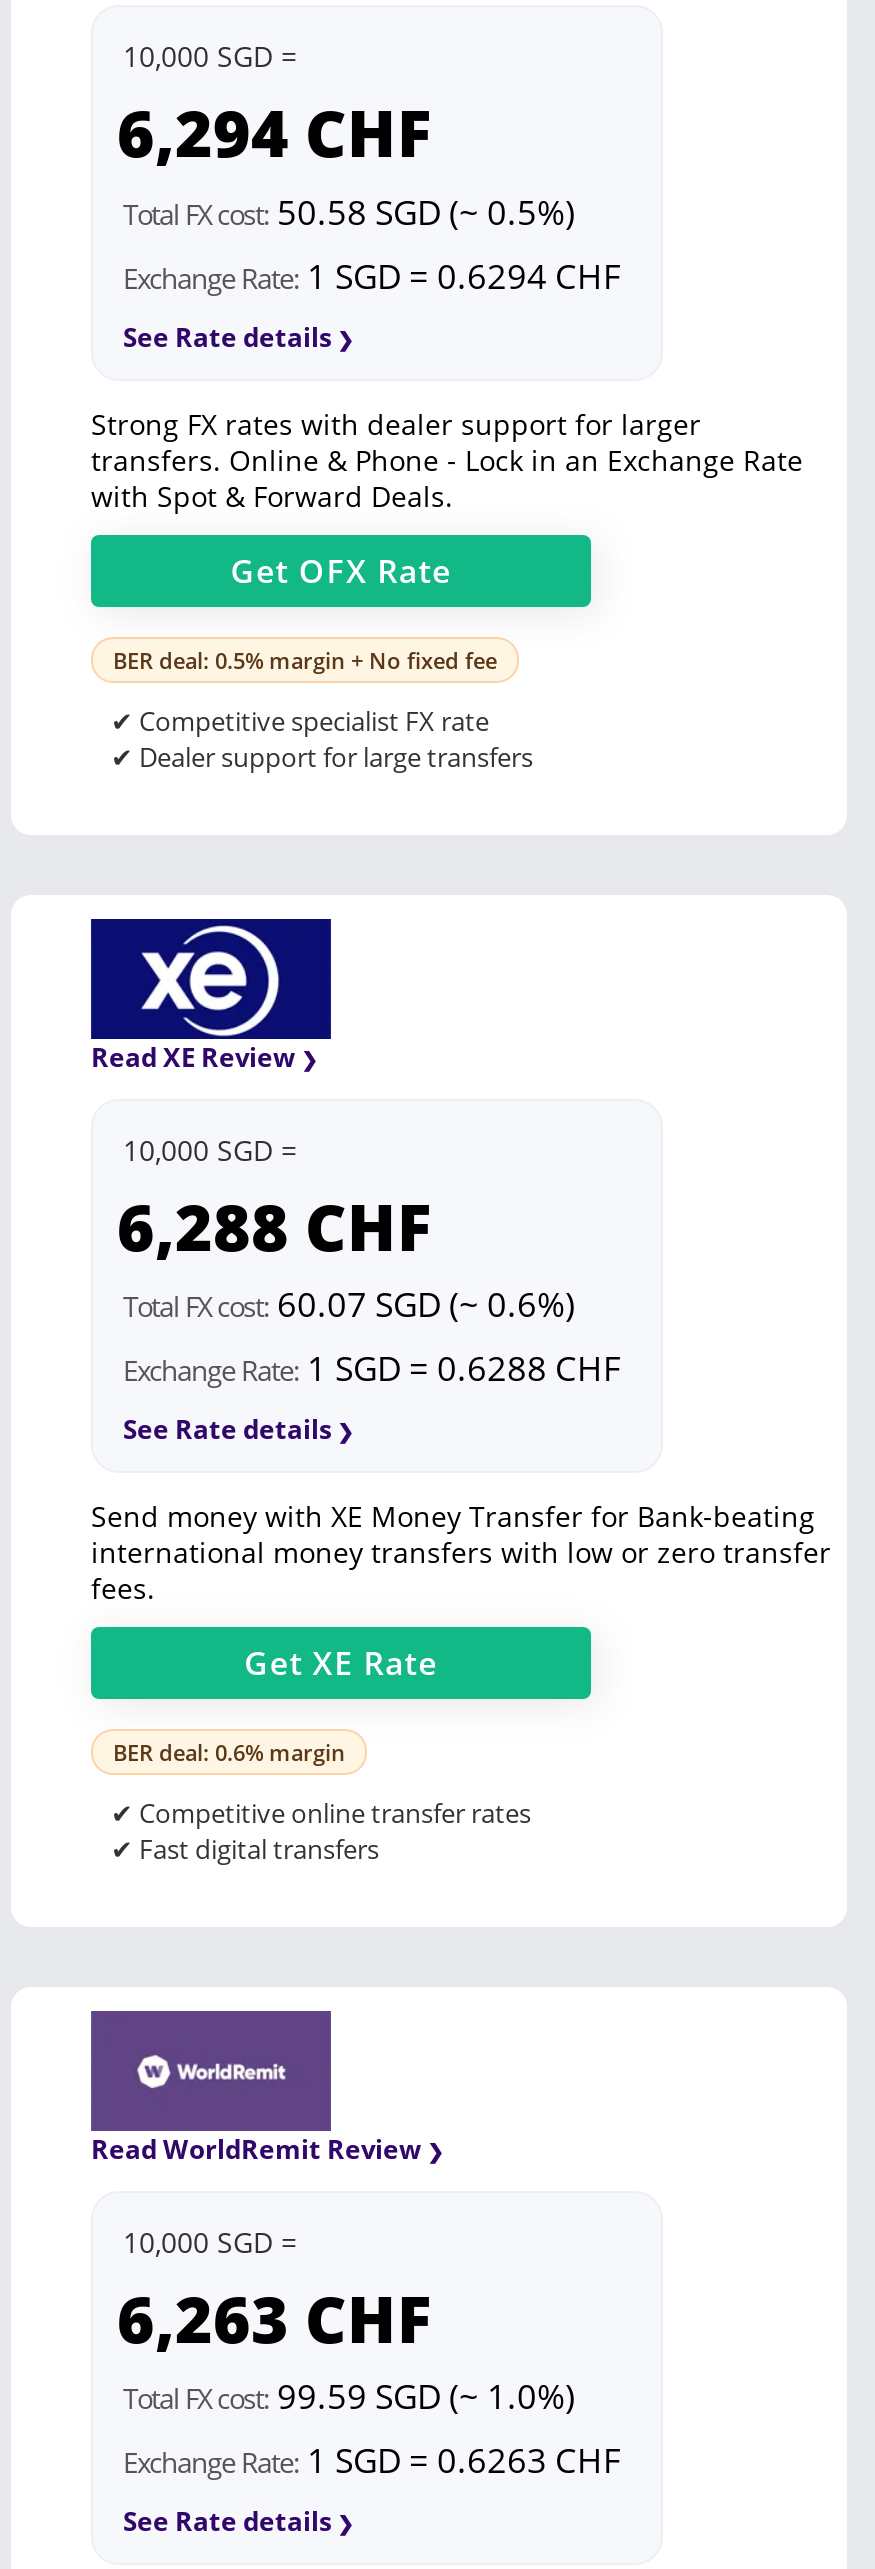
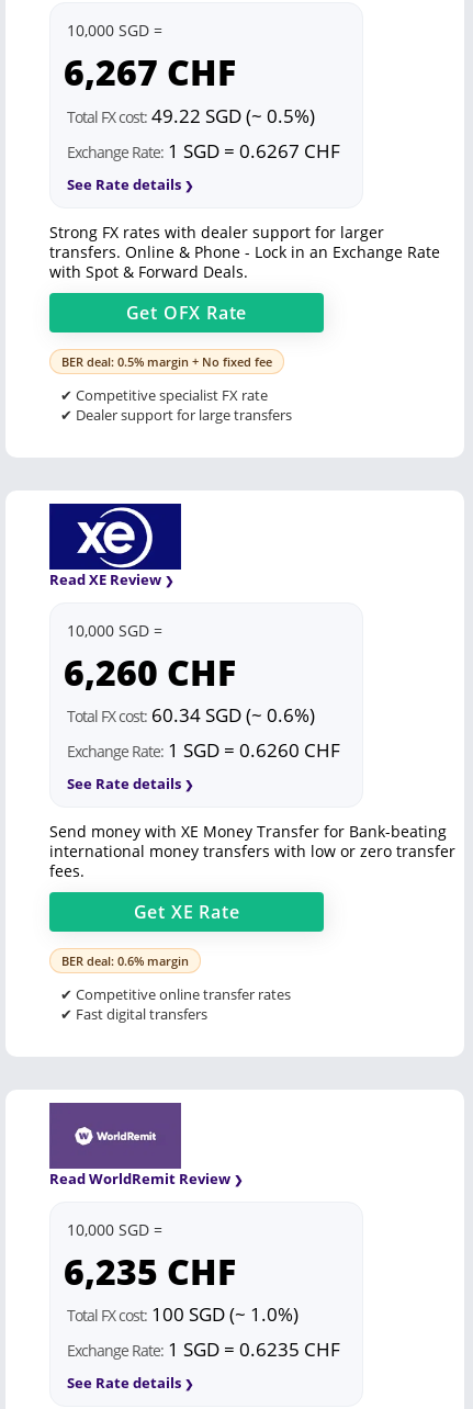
- 6,294 CHF
+ 6,267 CHF

- Total FX cost: 50.58 SGD (~ 0.5%)
+ Total FX cost: 49.22 SGD (~ 0.5%)

- Exchange Rate: 1 SGD = 0.6294 CHF
+ Exchange Rate: 1 SGD = 0.6267 CHF

- 6,288 CHF
+ 6,260 CHF

- Total FX cost: 60.07 SGD (~ 0.6%)
+ Total FX cost: 60.34 SGD (~ 0.6%)

- Exchange Rate: 1 SGD = 0.6288 CHF
+ Exchange Rate: 1 SGD = 0.6260 CHF

- 6,263 CHF
+ 6,235 CHF

- Total FX cost: 99.59 SGD (~ 1.0%)
+ Total FX cost: 100 SGD (~ 1.0%)

- Exchange Rate: 1 SGD = 0.6263 CHF
+ Exchange Rate: 1 SGD = 0.6235 CHF
